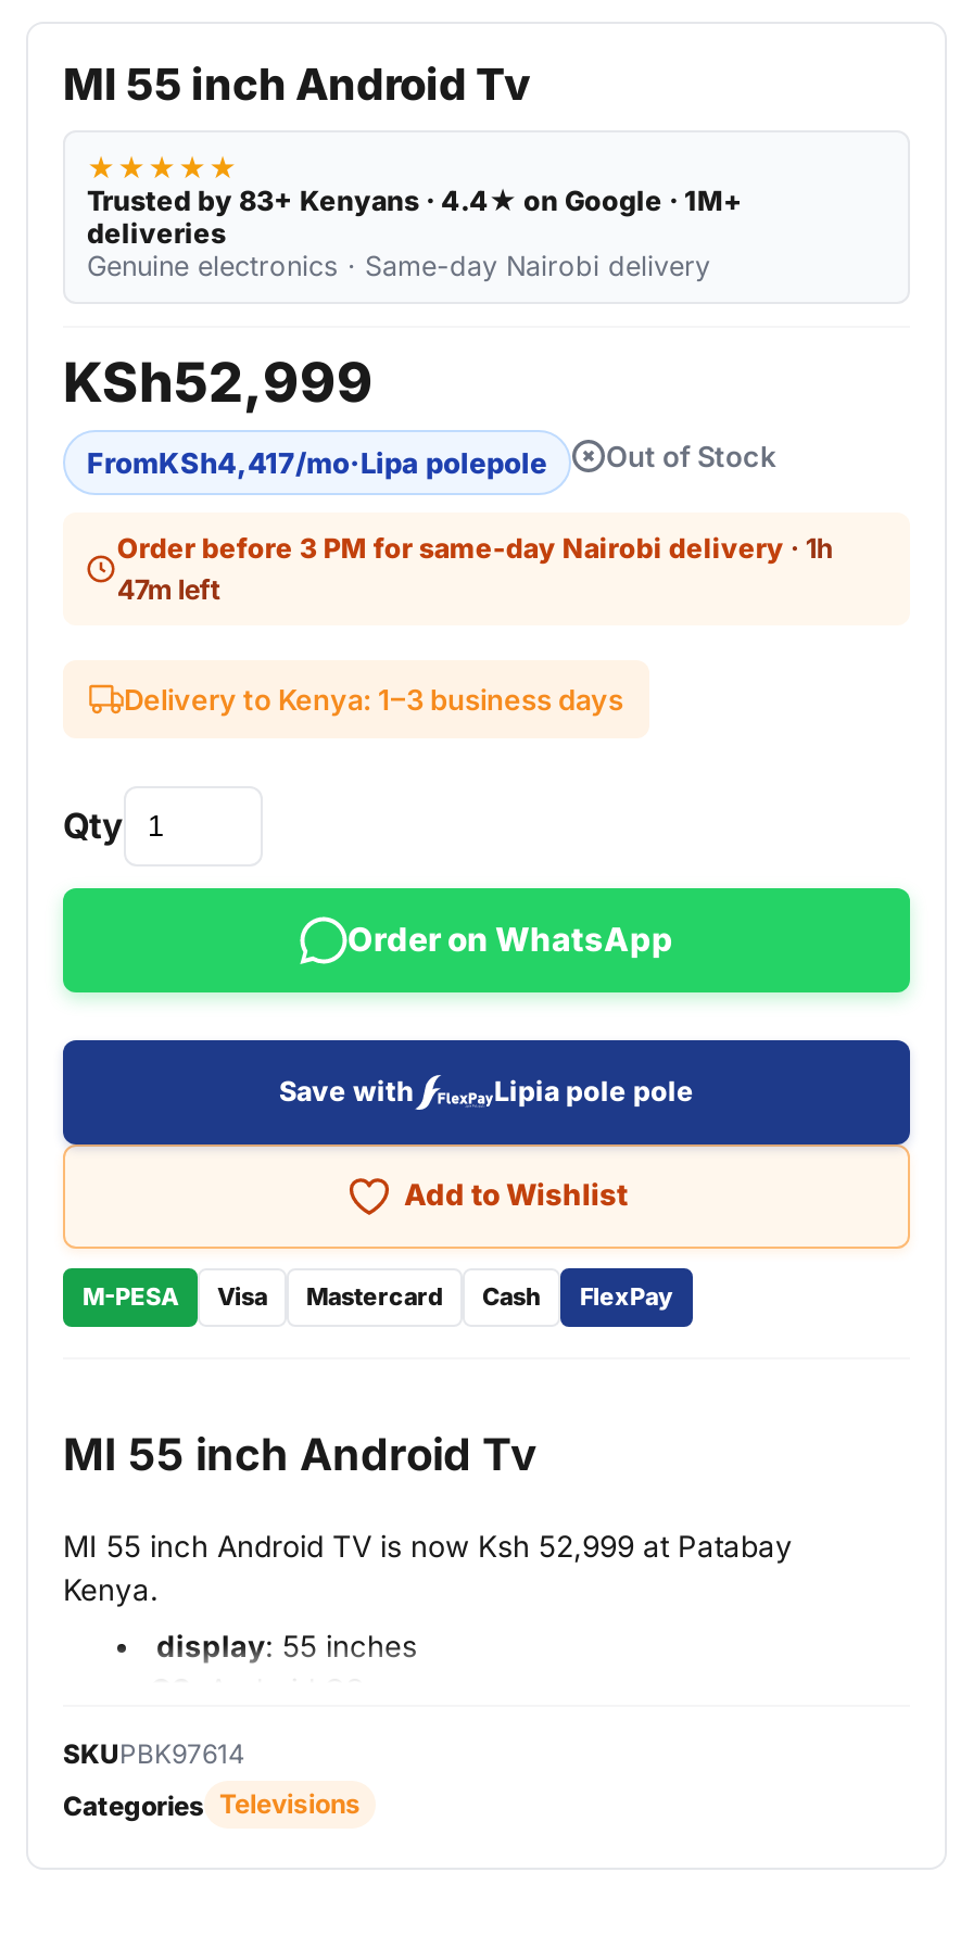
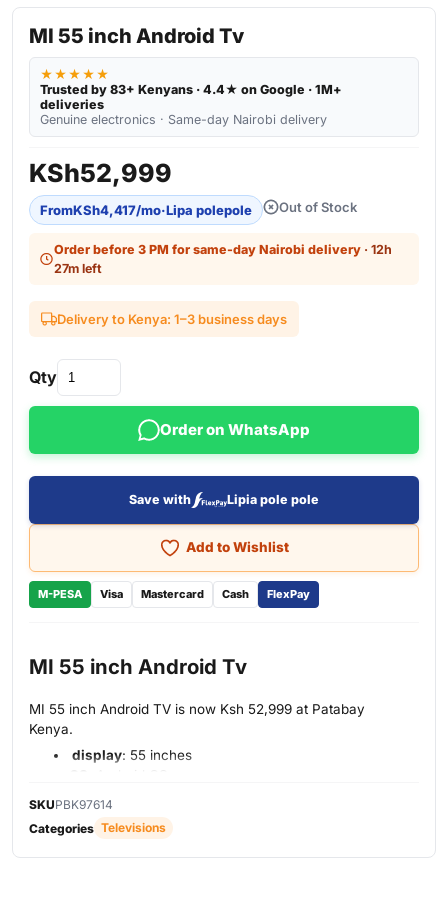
- Order before 3 PM for same-day Nairobi delivery · 1h
+ Order before 3 PM for same-day Nairobi delivery · 12h

- 47m left
+ 27m left
